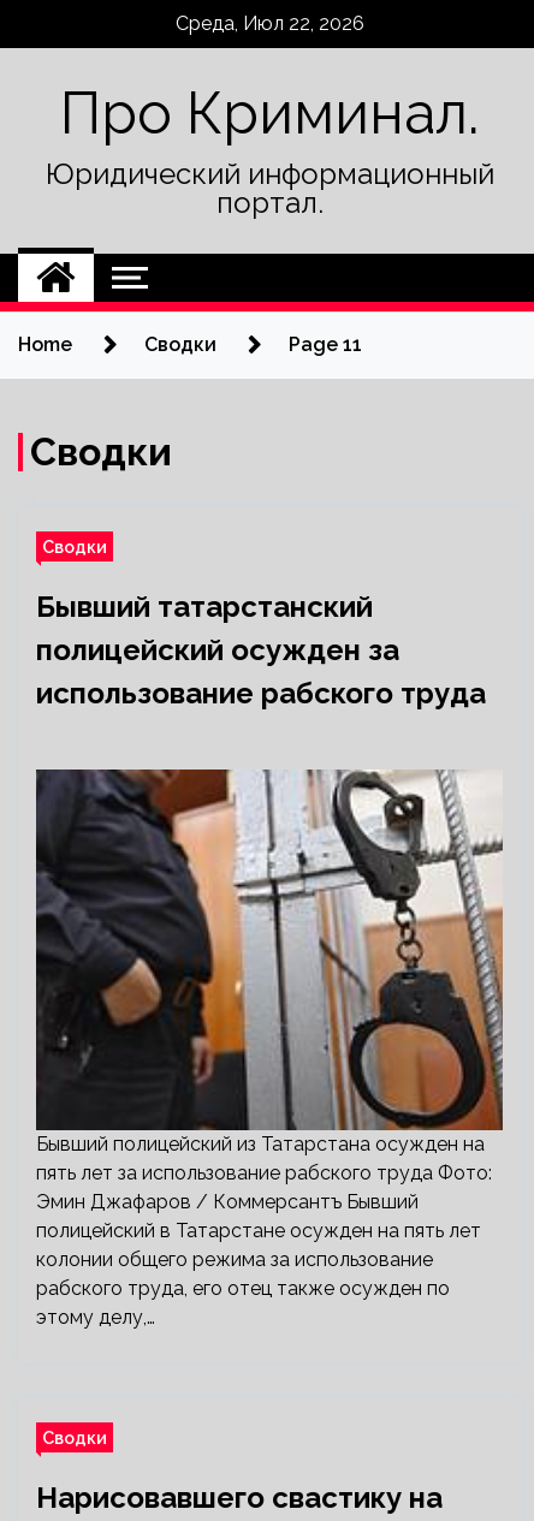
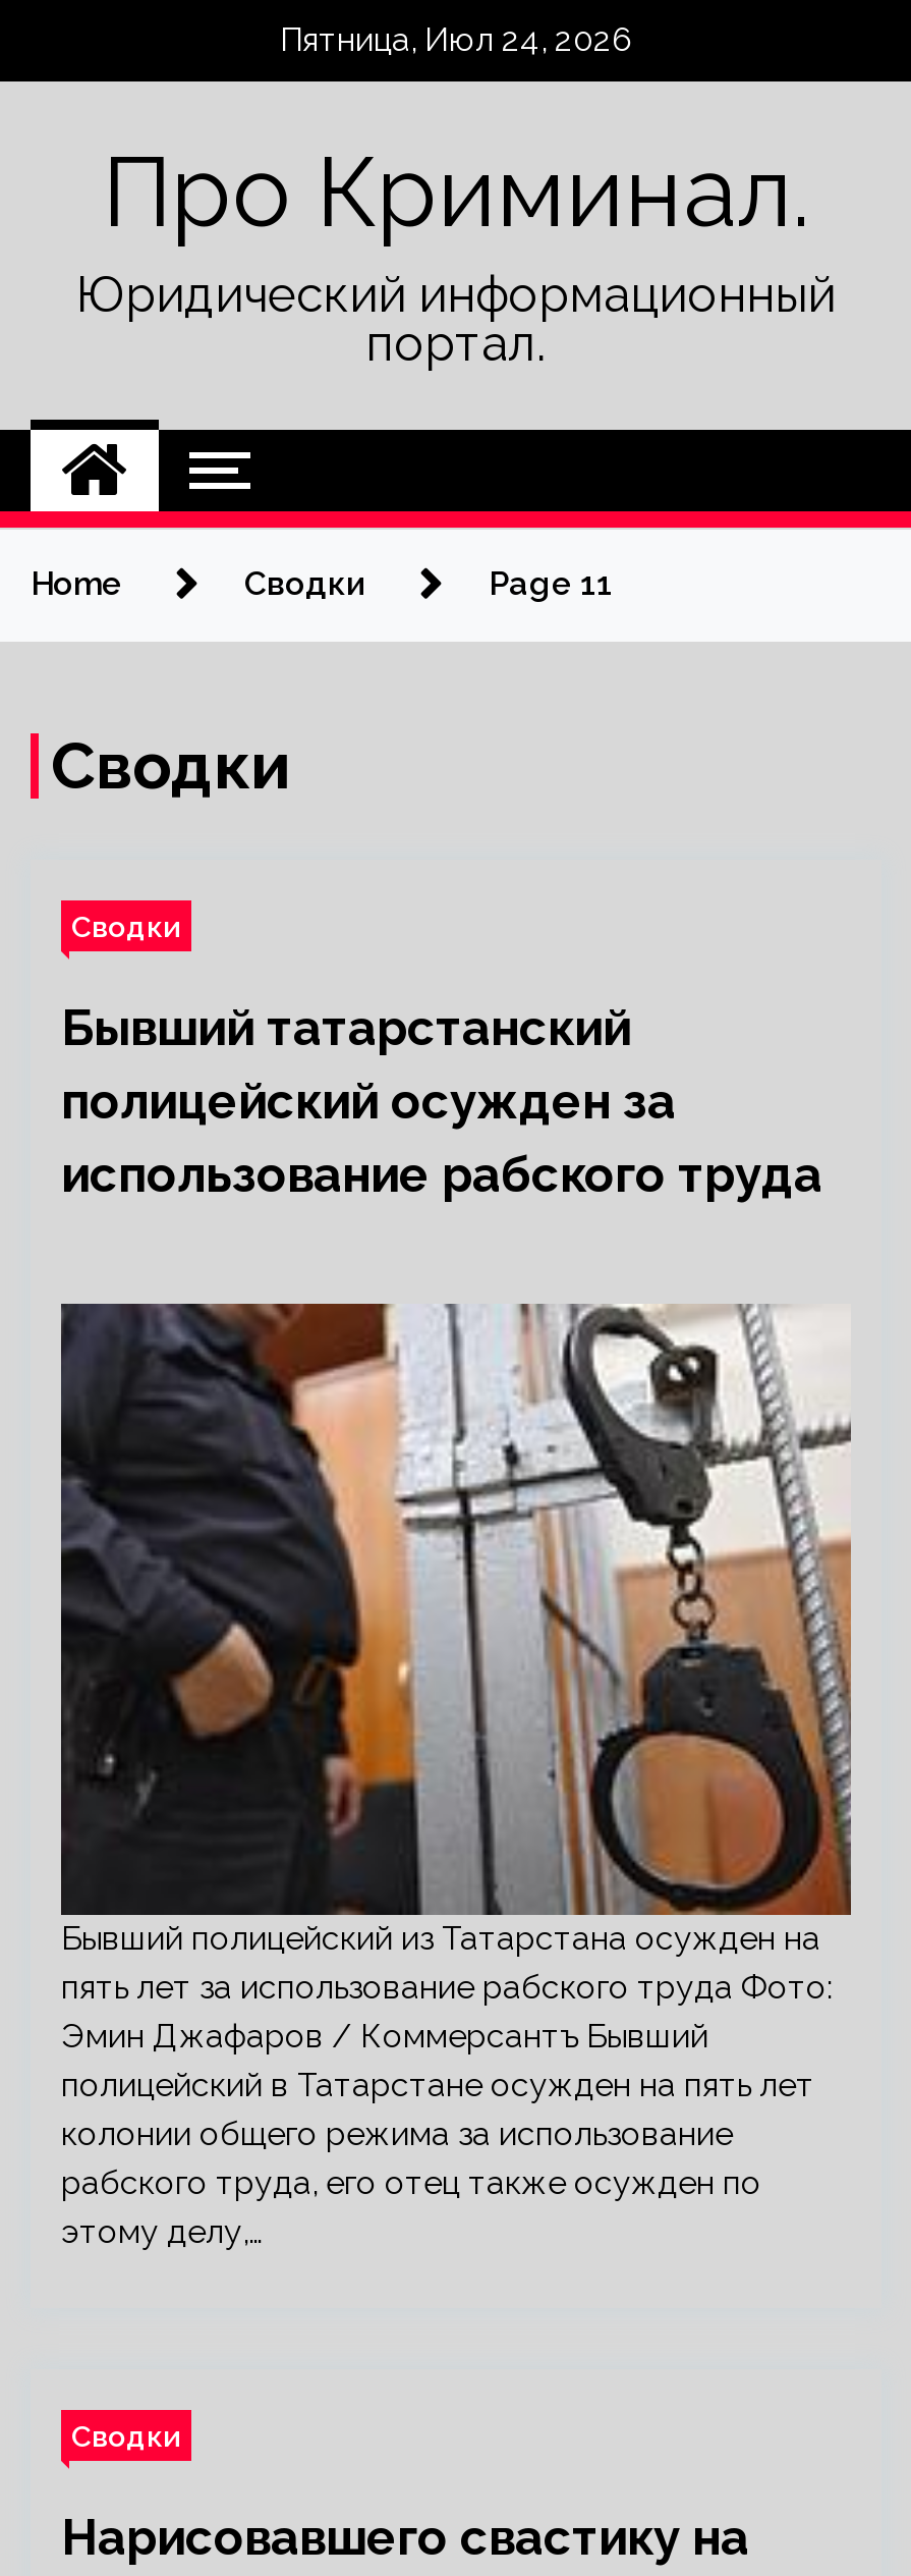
- Среда, Июл 22, 2026
+ Пятница, Июл 24, 2026
